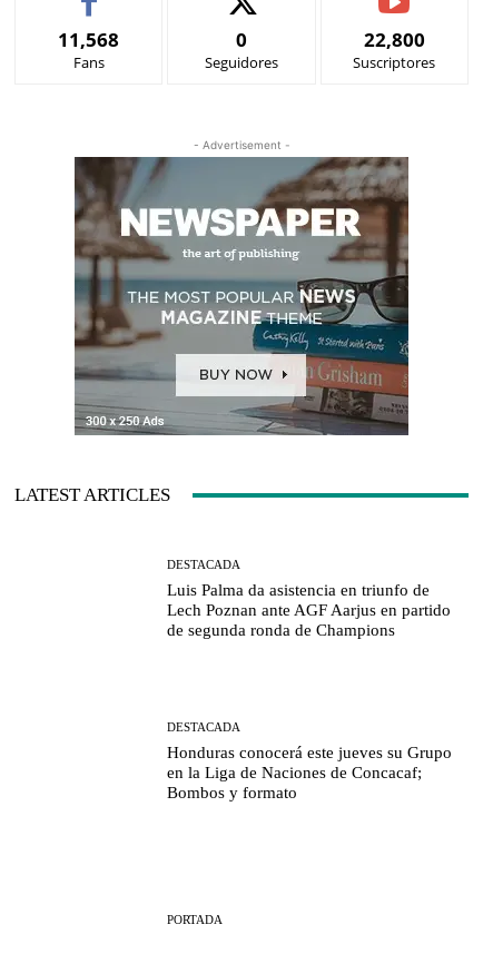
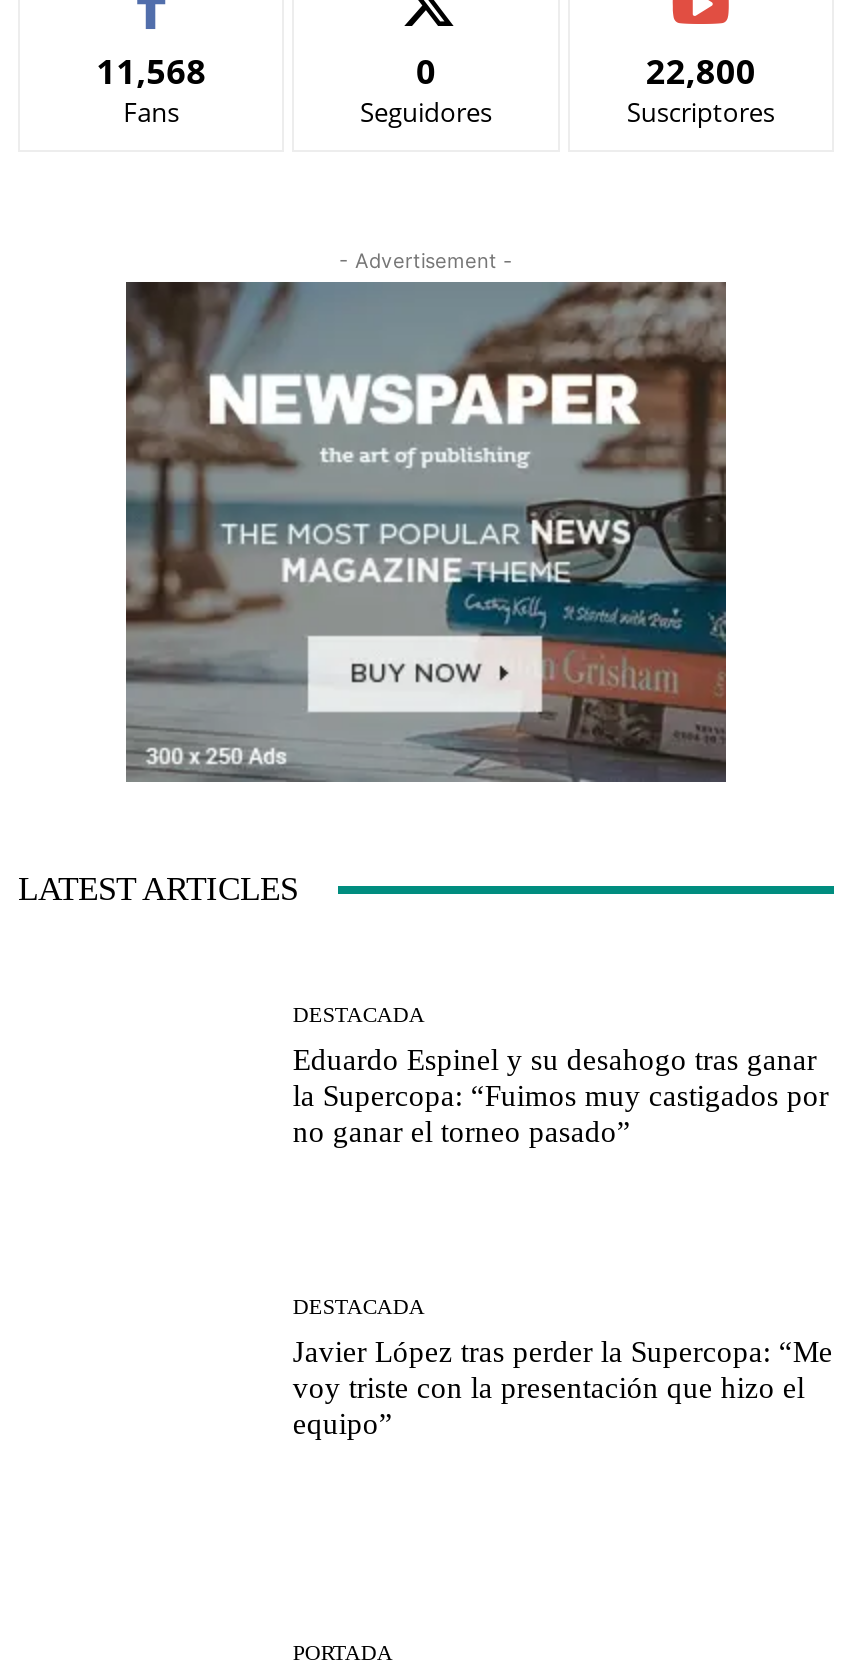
- Luis Palma da asistencia en triunfo de
- Lech Poznan ante AGF Aarjus en partido
- de segunda ronda de Champions
+ Eduardo Espinel y su desahogo tras ganar
+ la Supercopa: “Fuimos muy castigados por
+ no ganar el torneo pasado”

- Honduras conocerá este jueves su Grupo
- en la Liga de Naciones de Concacaf;
- Bombos y formato
+ Javier López tras perder la Supercopa: “Me
+ voy triste con la presentación que hizo el
+ equipo”
